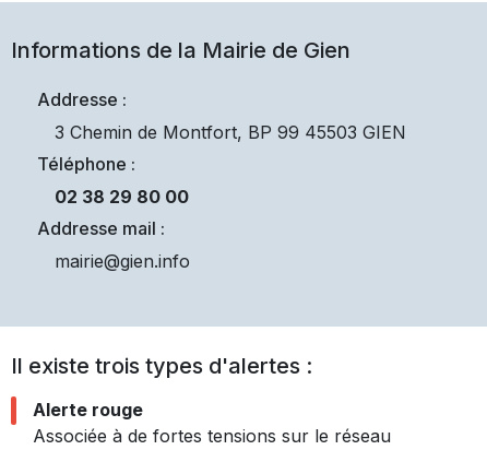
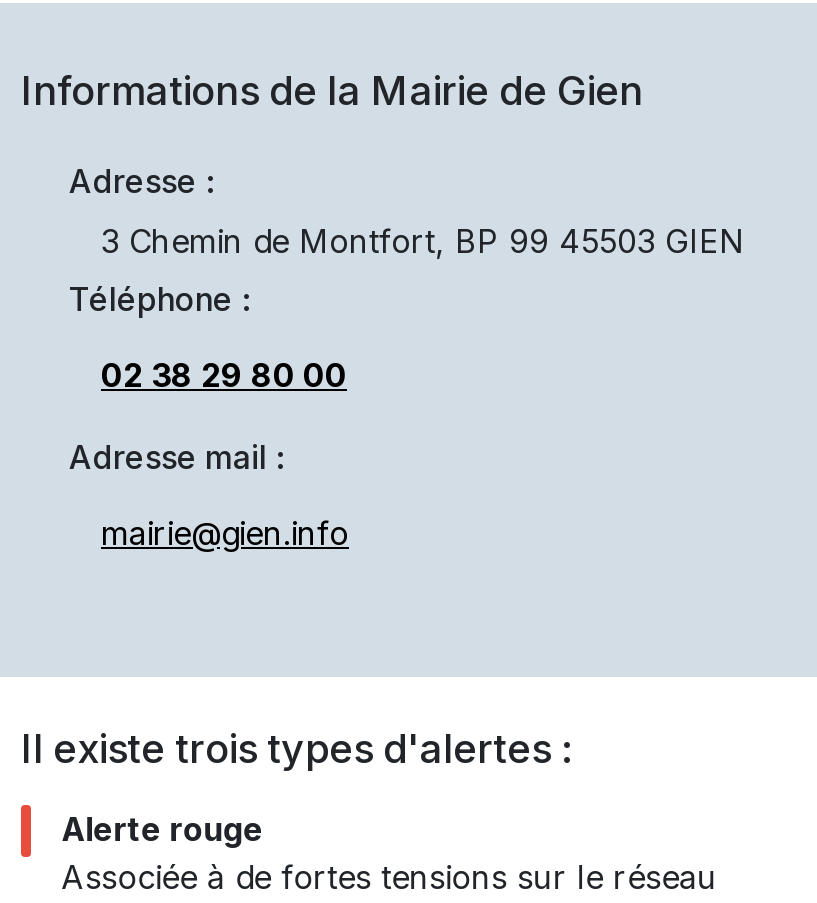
- Addresse :
+ Adresse :

- Addresse mail :
+ Adresse mail :
